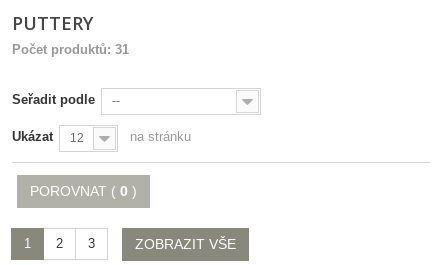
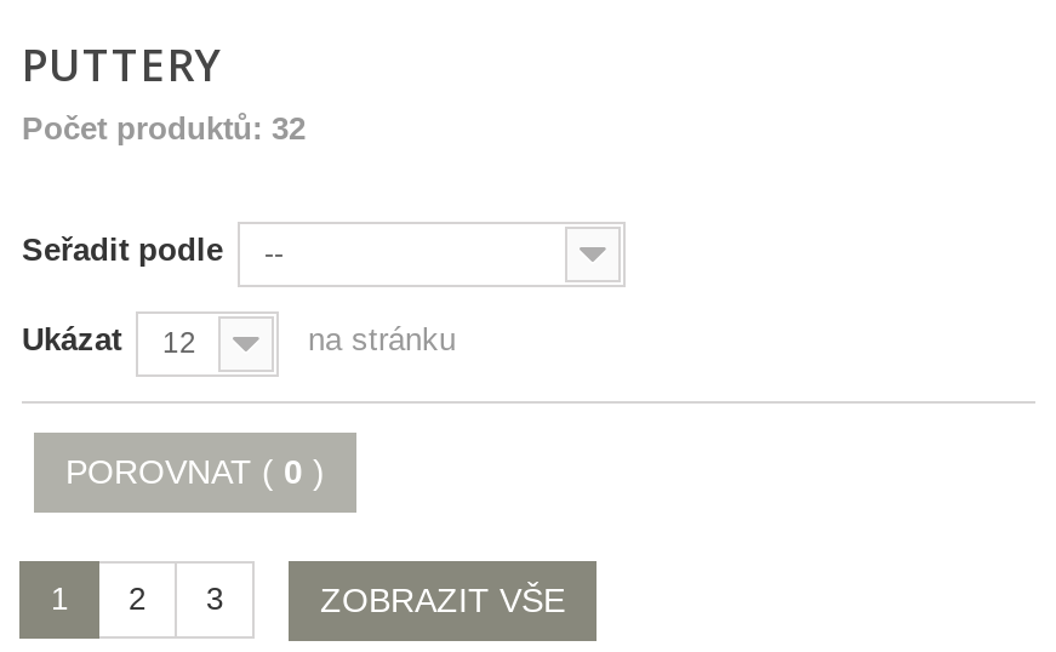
- Počet produktů: 31
+ Počet produktů: 32
